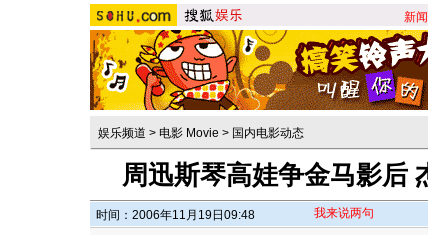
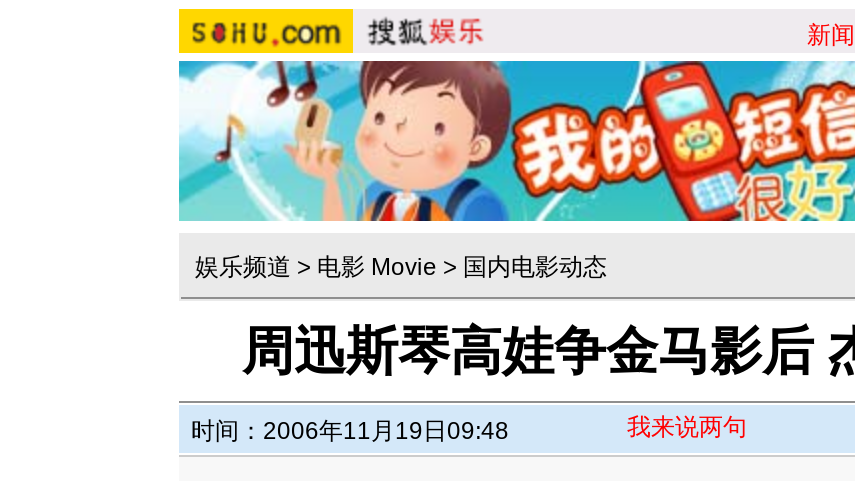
- [image]
+ [image]
